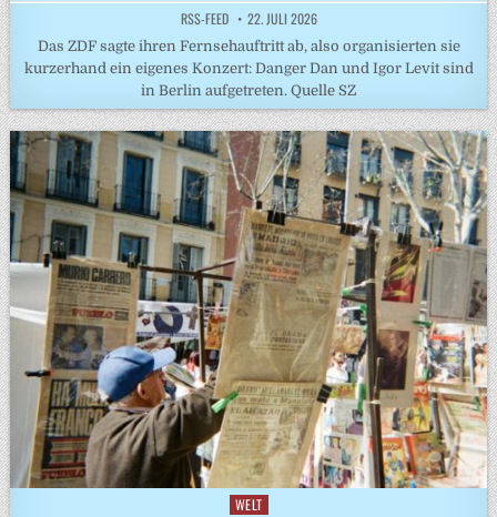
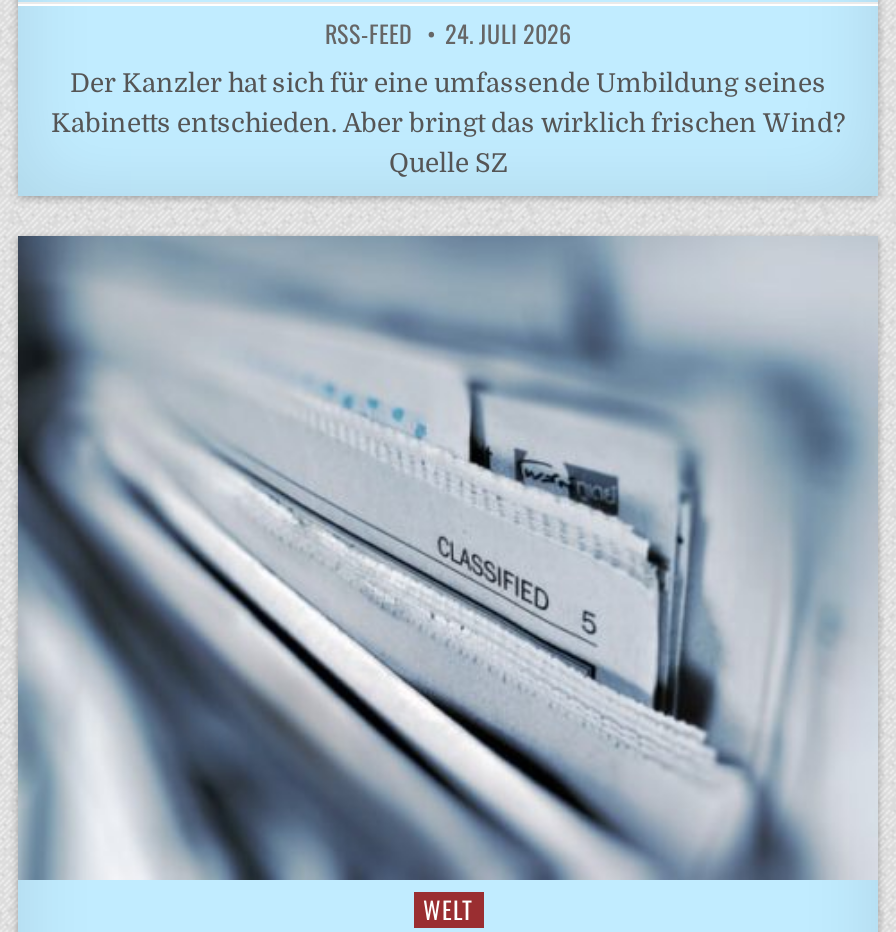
- RSS-FEED 22. JULI 2026
+ RSS-FEED 24. JULI 2026

- Das ZDF sagte ihren Fernsehauftritt ab, also organisierten sie
- kurzerhand ein eigenes Konzert: Danger Dan und Igor Levit sind
- in Berlin aufgetreten. Quelle SZ
+ Der Kanzler hat sich für eine umfassende Umbildung seines
+ Kabinetts entschieden. Aber bringt das wirklich frischen Wind?
+ Quelle SZ

- [image]
+ [image]
